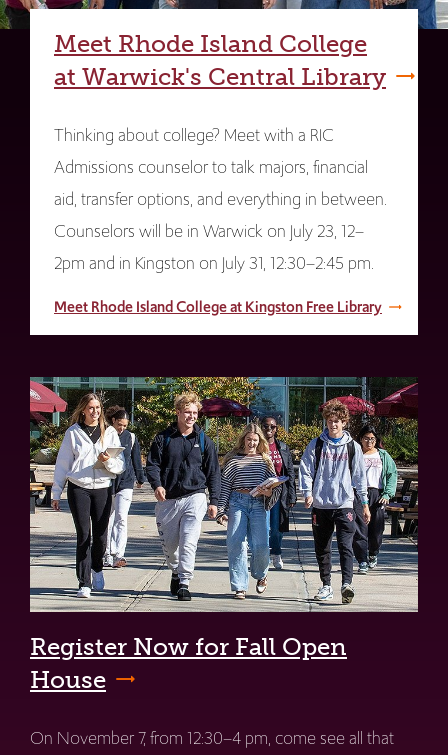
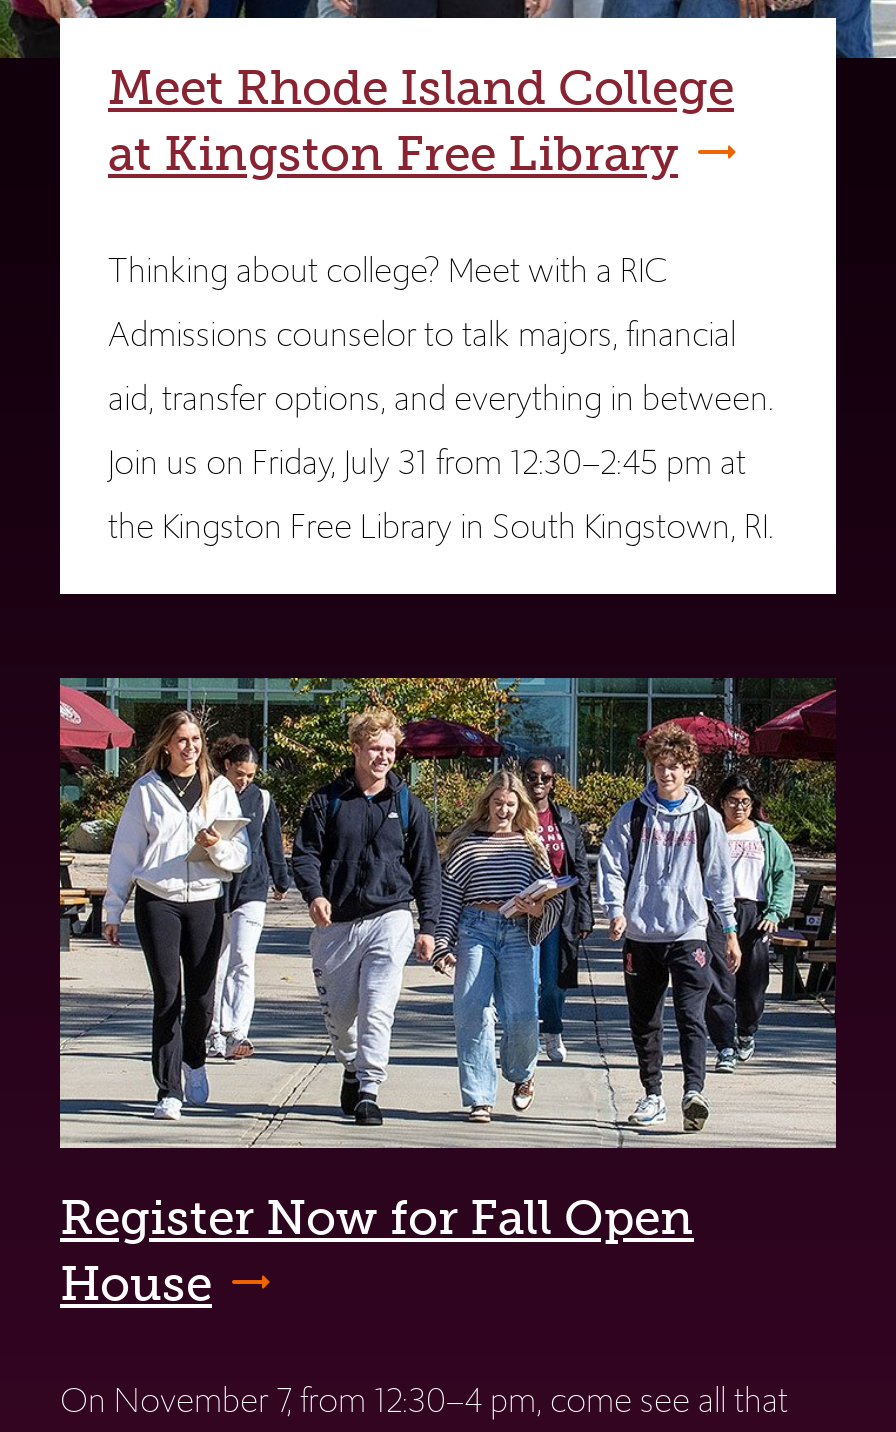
- at Warwick's Central Library
+ at Kingston Free Library

- Counselors will be in Warwick on July 23, 12–
- 2pm and in Kingston on July 31, 12:30–2:45 pm.
- Meet Rhode Island College at Kingston Free Library
+ Join us on Friday, July 31 from 12:30–2:45 pm at
+ the Kingston Free Library in South Kingstown, RI.
